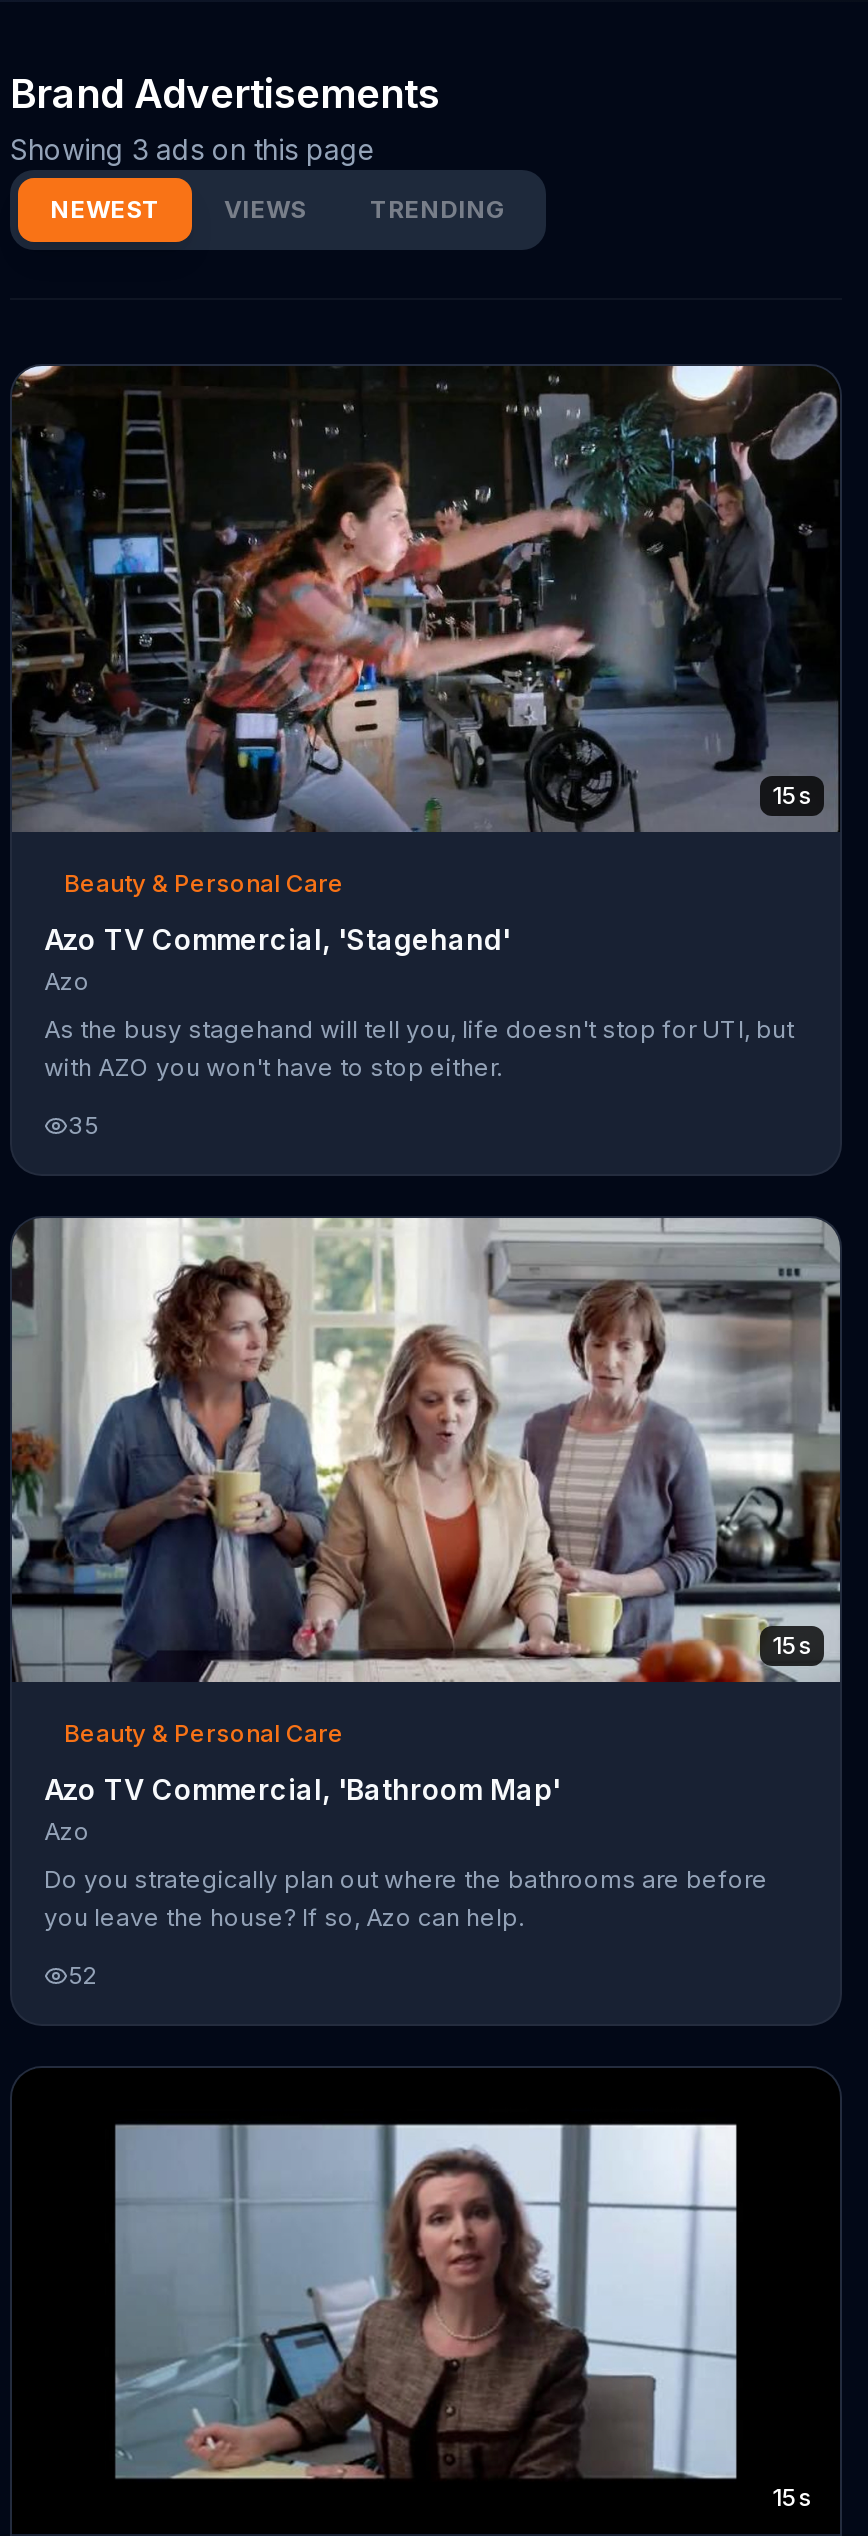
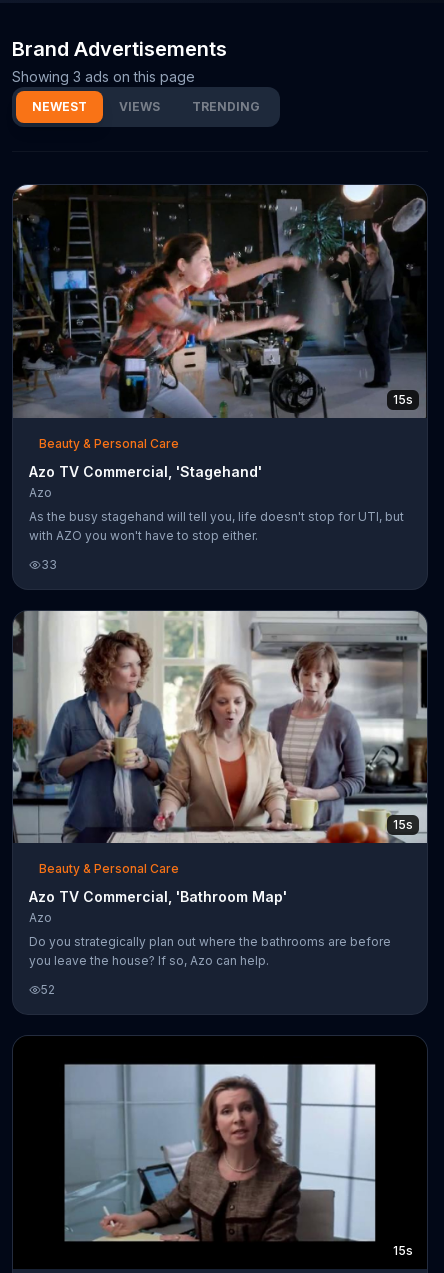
- 35
+ 33
